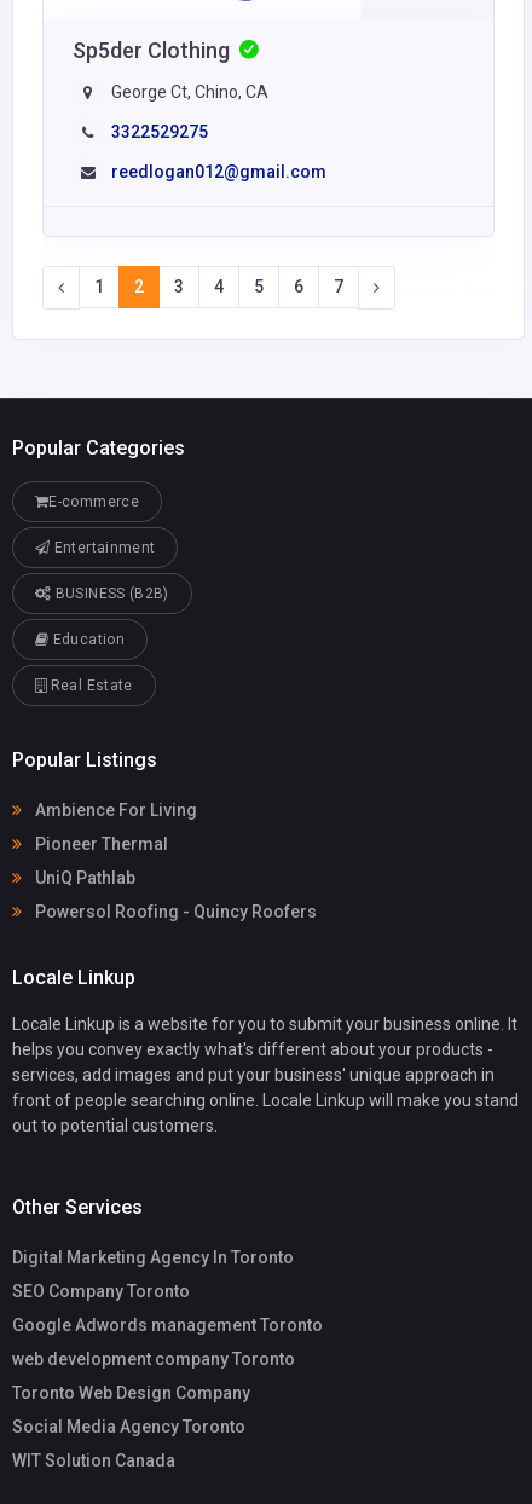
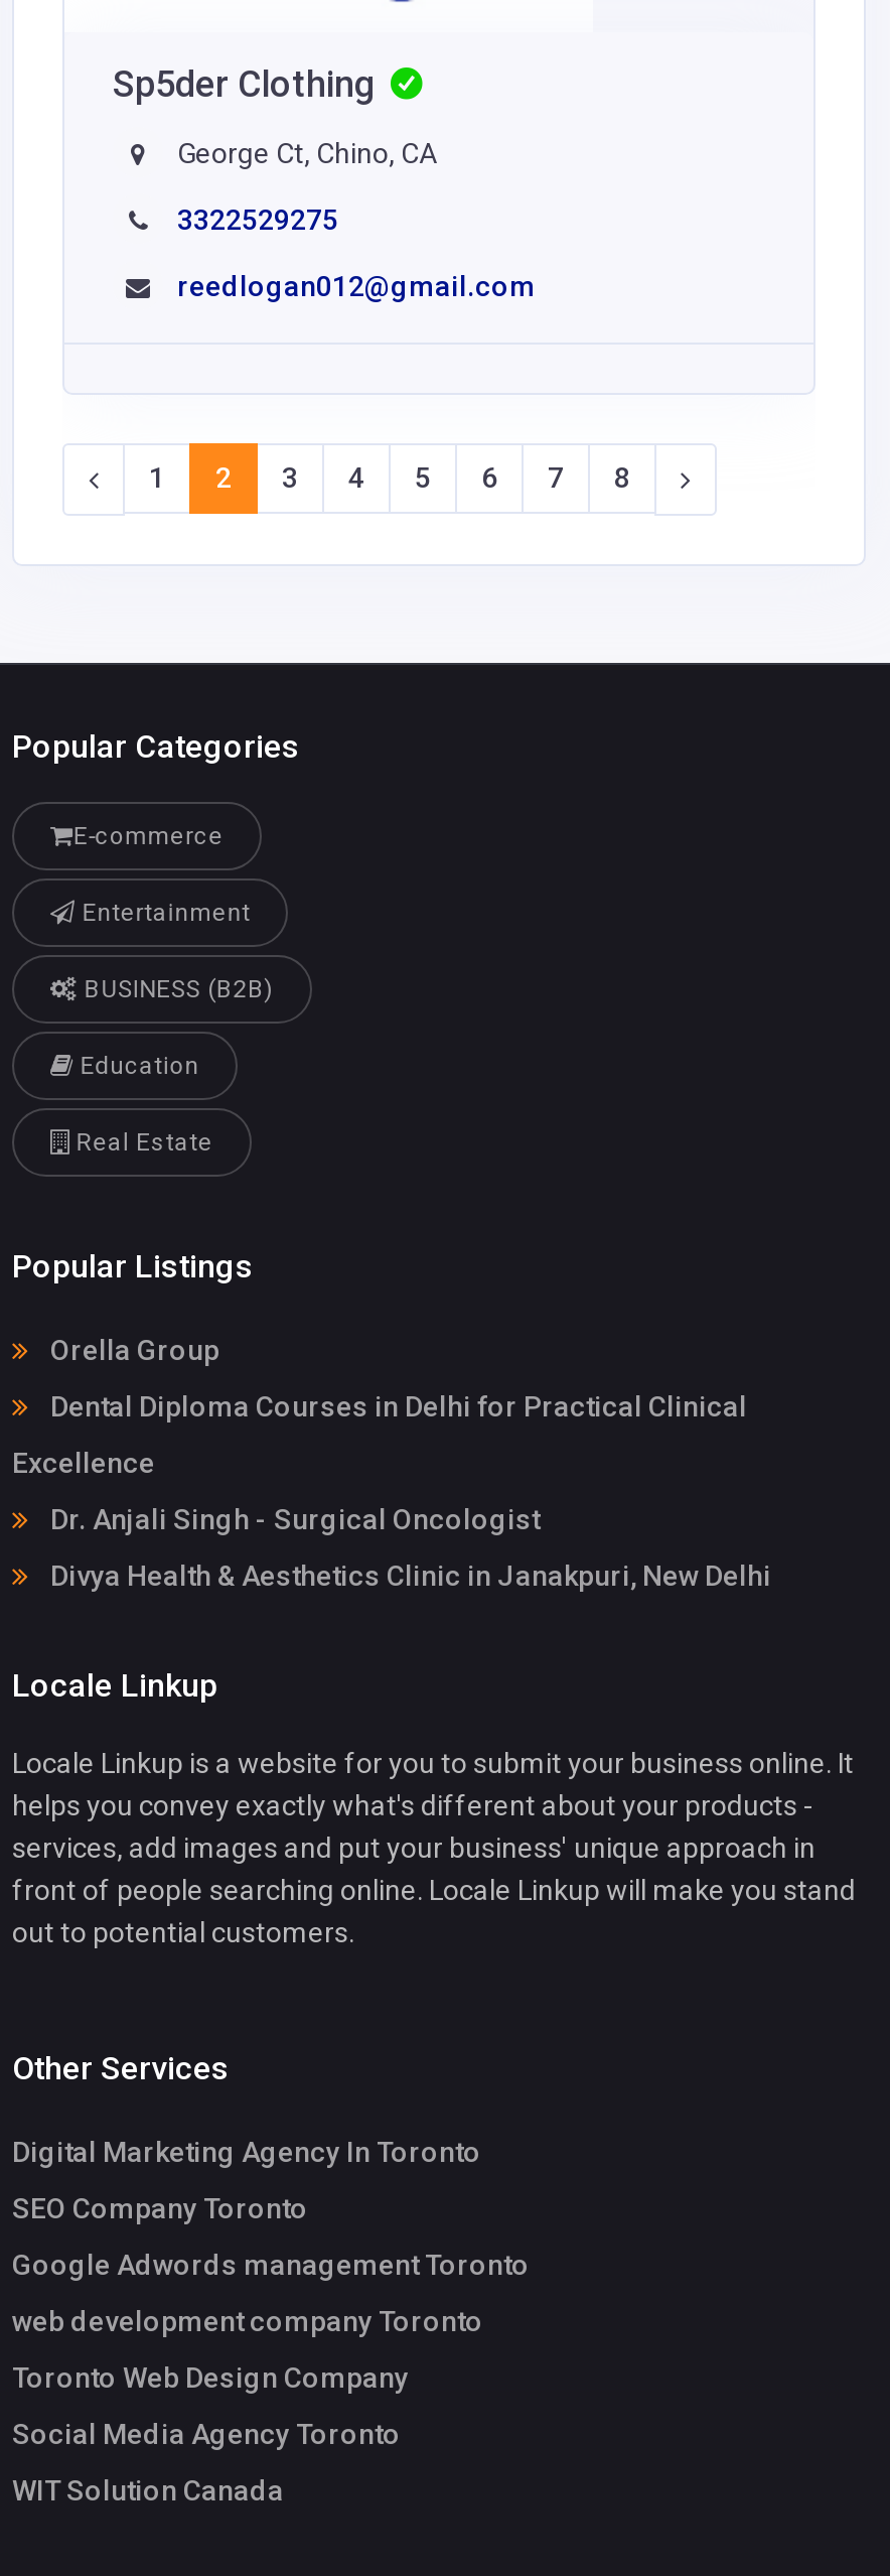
+ 8

- Ambience For Living
- Pioneer Thermal
- UniQ Pathlab
- Powersol Roofing - Quincy Roofers
+ Orella Group
+ Dental Diploma Courses in Delhi for Practical Clinical
+ Excellence
+ Dr. Anjali Singh - Surgical Oncologist
+ Divya Health & Aesthetics Clinic in Janakpuri, New Delhi
